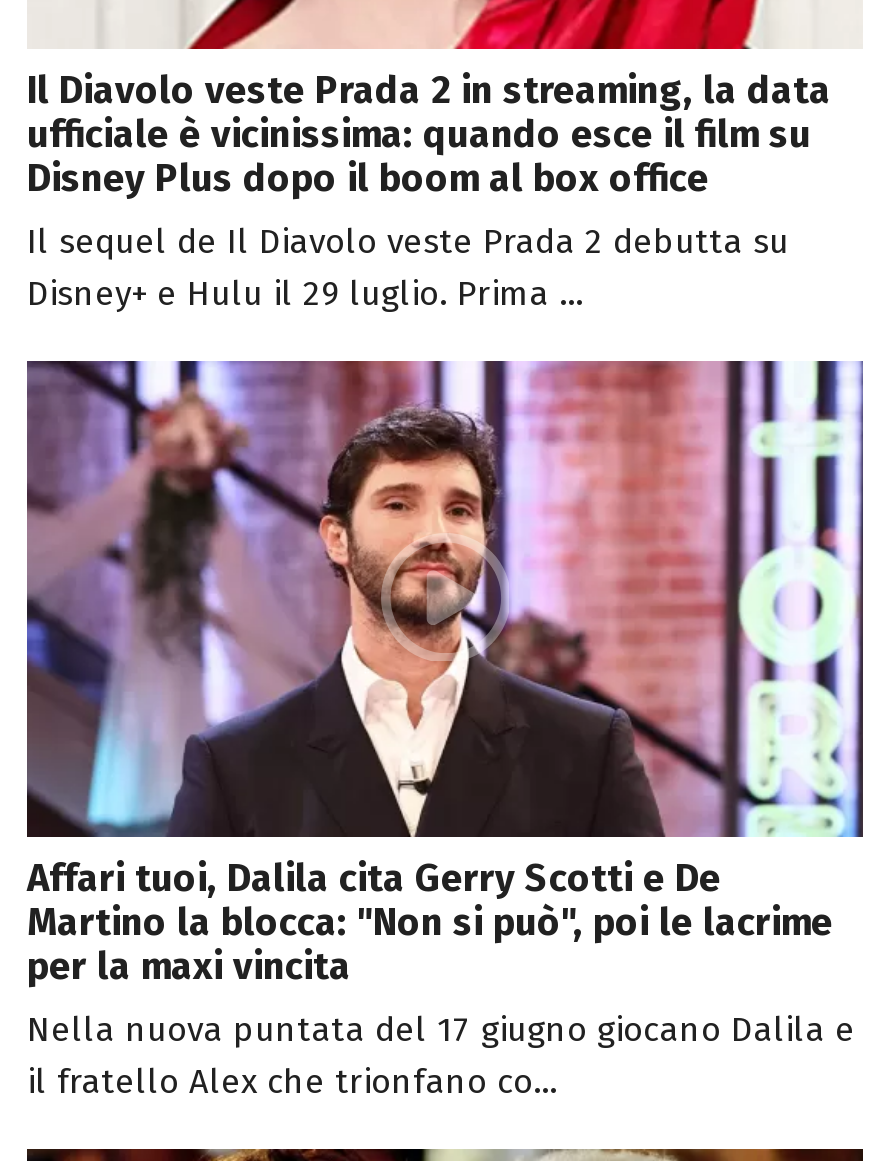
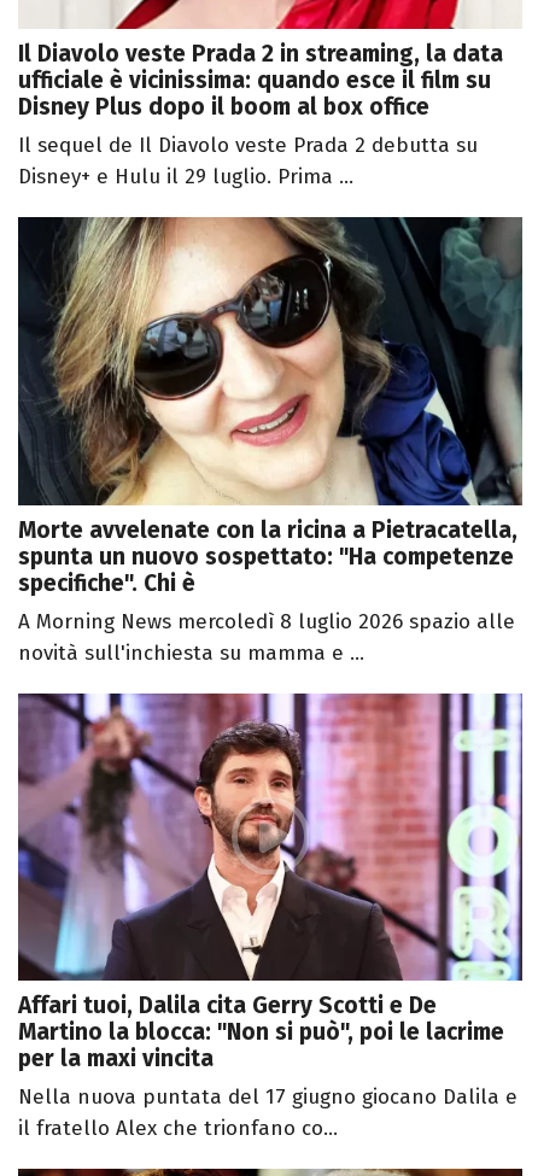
+ [image]
+ Morte avvelenate con la ricina a Pietracatella,
+ spunta un nuovo sospettato: "Ha competenze
+ specifiche". Chi è
+ A Morning News mercoledì 8 luglio 2026 spazio alle
+ novità sull'inchiesta su mamma e ...
